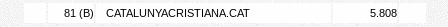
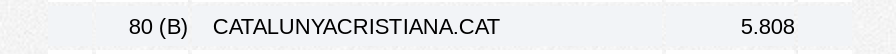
- 81 (B) CATALUNYACRISTIANA.CAT
+ 80 (B) CATALUNYACRISTIANA.CAT
